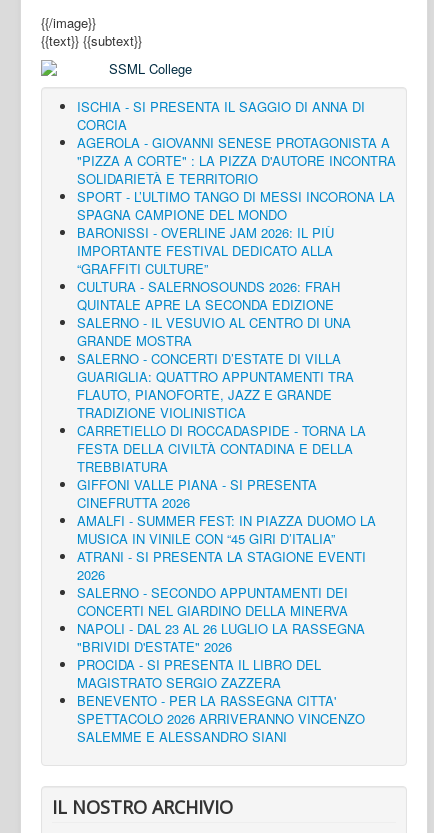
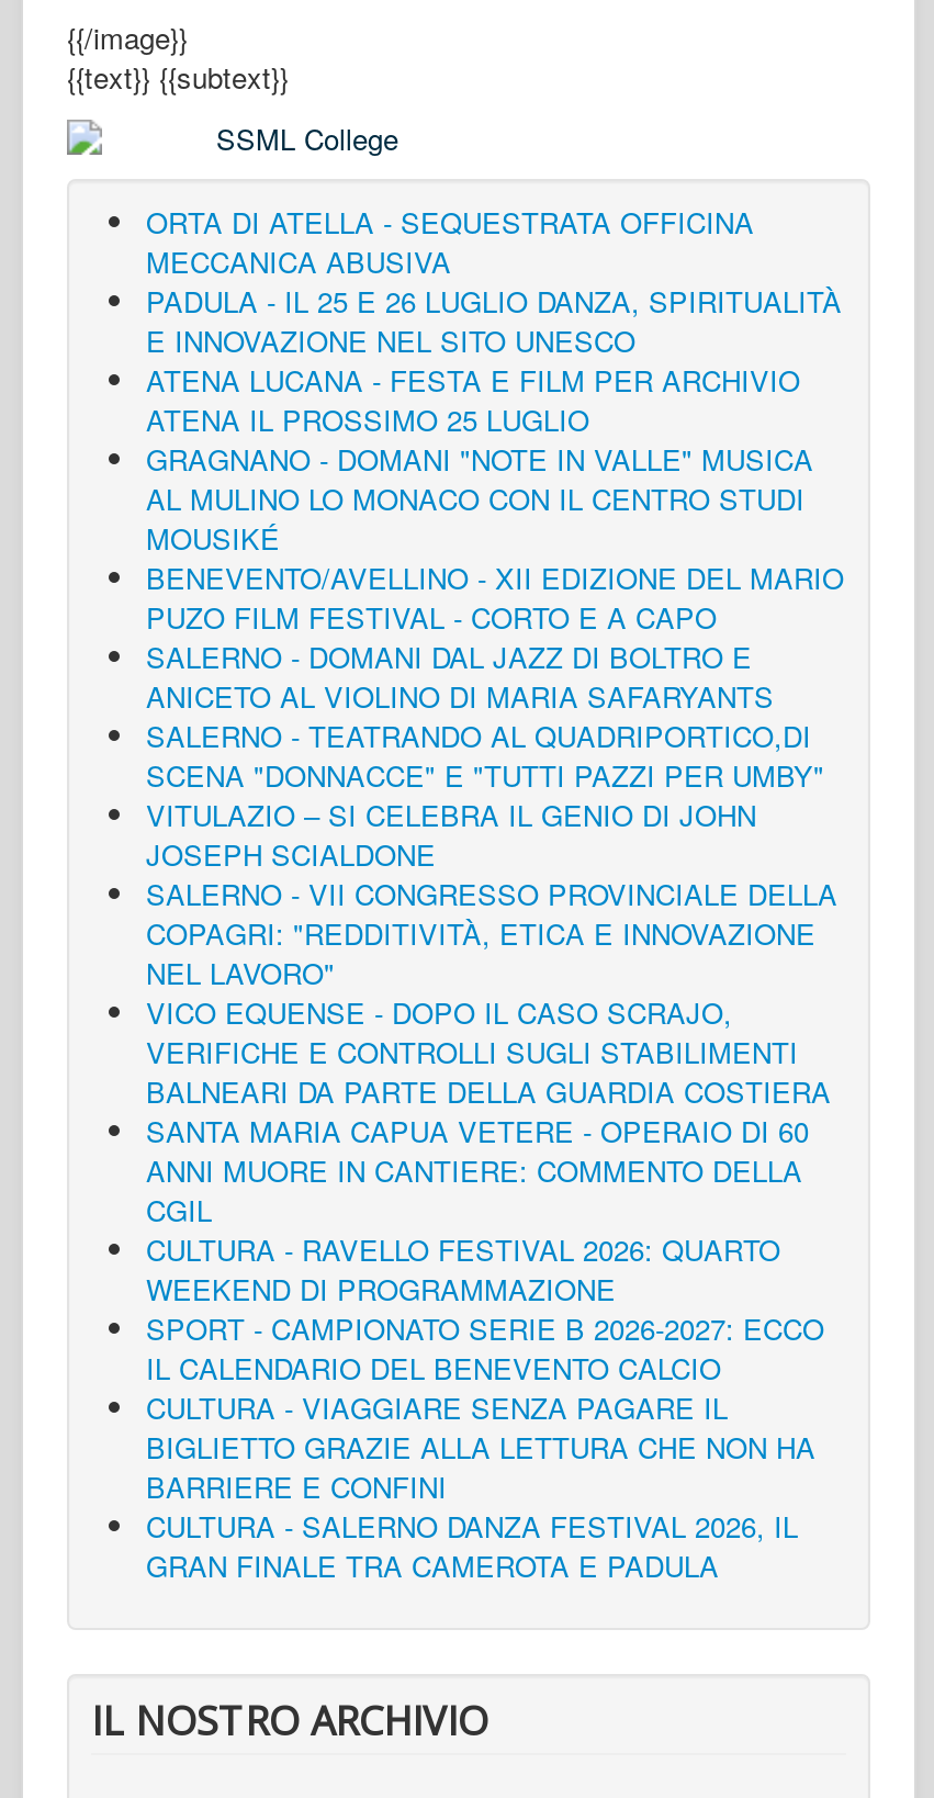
- ISCHIA - SI PRESENTA IL SAGGIO DI ANNA DI
- CORCIA
- AGEROLA - GIOVANNI SENESE PROTAGONISTA A
- "PIZZA A CORTE" : LA PIZZA D'AUTORE INCONTRA
- SOLIDARIETÀ E TERRITORIO
- SPORT - L’ULTIMO TANGO DI MESSI INCORONA LA
- SPAGNA CAMPIONE DEL MONDO
- BARONISSI - OVERLINE JAM 2026: IL PIÙ
- IMPORTANTE FESTIVAL DEDICATO ALLA
- “GRAFFITI CULTURE”
- CULTURA - SALERNOSOUNDS 2026: FRAH
- QUINTALE APRE LA SECONDA EDIZIONE
- SALERNO - IL VESUVIO AL CENTRO DI UNA
- GRANDE MOSTRA
- SALERNO - CONCERTI D’ESTATE DI VILLA
- GUARIGLIA: QUATTRO APPUNTAMENTI TRA
- FLAUTO, PIANOFORTE, JAZZ E GRANDE
- TRADIZIONE VIOLINISTICA
- CARRETIELLO DI ROCCADASPIDE - TORNA LA
- FESTA DELLA CIVILTÀ CONTADINA E DELLA
- TREBBIATURA
- GIFFONI VALLE PIANA - SI PRESENTA
- CINEFRUTTA 2026
- AMALFI - SUMMER FEST: IN PIAZZA DUOMO LA
- MUSICA IN VINILE CON “45 GIRI D’ITALIA”
- ATRANI - SI PRESENTA LA STAGIONE EVENTI
- 2026
- SALERNO - SECONDO APPUNTAMENTI DEI
- CONCERTI NEL GIARDINO DELLA MINERVA
- NAPOLI - DAL 23 AL 26 LUGLIO LA RASSEGNA
- "BRIVIDI D'ESTATE" 2026
- PROCIDA - SI PRESENTA IL LIBRO DEL
- MAGISTRATO SERGIO ZAZZERA
- BENEVENTO - PER LA RASSEGNA CITTA'
- SPETTACOLO 2026 ARRIVERANNO VINCENZO
- SALEMME E ALESSANDRO SIANI
+ ORTA DI ATELLA - SEQUESTRATA OFFICINA
+ MECCANICA ABUSIVA
+ PADULA - IL 25 E 26 LUGLIO DANZA, SPIRITUALITÀ
+ E INNOVAZIONE NEL SITO UNESCO
+ ATENA LUCANA - FESTA E FILM PER ARCHIVIO
+ ATENA IL PROSSIMO 25 LUGLIO
+ GRAGNANO - DOMANI "NOTE IN VALLE" MUSICA
+ AL MULINO LO MONACO CON IL CENTRO STUDI
+ MOUSIKÉ
+ BENEVENTO/AVELLINO - XII EDIZIONE DEL MARIO
+ PUZO FILM FESTIVAL - CORTO E A CAPO
+ SALERNO - DOMANI DAL JAZZ DI BOLTRO E
+ ANICETO AL VIOLINO DI MARIA SAFARYANTS
+ SALERNO - TEATRANDO AL QUADRIPORTICO,DI
+ SCENA "DONNACCE" E "TUTTI PAZZI PER UMBY"
+ VITULAZIO – SI CELEBRA IL GENIO DI JOHN
+ JOSEPH SCIALDONE
+ SALERNO - VII CONGRESSO PROVINCIALE DELLA
+ COPAGRI: "REDDITIVITÀ, ETICA E INNOVAZIONE
+ NEL LAVORO"
+ VICO EQUENSE - DOPO IL CASO SCRAJO,
+ VERIFICHE E CONTROLLI SUGLI STABILIMENTI
+ BALNEARI DA PARTE DELLA GUARDIA COSTIERA
+ SANTA MARIA CAPUA VETERE - OPERAIO DI 60
+ ANNI MUORE IN CANTIERE: COMMENTO DELLA
+ CGIL
+ CULTURA - RAVELLO FESTIVAL 2026: QUARTO
+ WEEKEND DI PROGRAMMAZIONE
+ SPORT - CAMPIONATO SERIE B 2026-2027: ECCO
+ IL CALENDARIO DEL BENEVENTO CALCIO
+ CULTURA - VIAGGIARE SENZA PAGARE IL
+ BIGLIETTO GRAZIE ALLA LETTURA CHE NON HA
+ BARRIERE E CONFINI
+ CULTURA - SALERNO DANZA FESTIVAL 2026, IL
+ GRAN FINALE TRA CAMEROTA E PADULA
